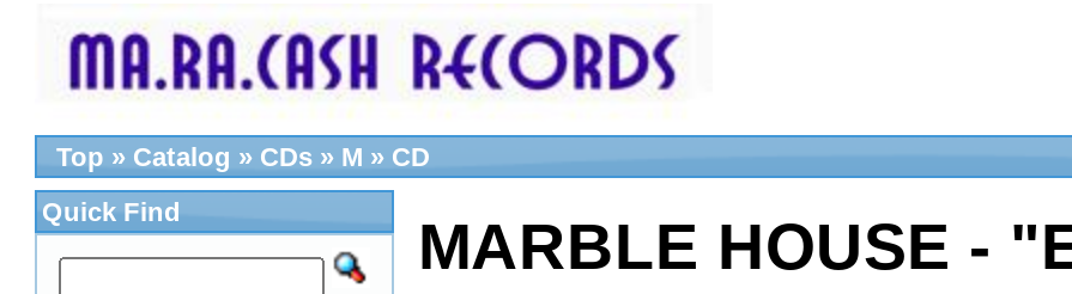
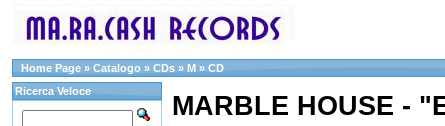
- Top» Catalog» CDs» M» CD
+ Home Page» Catalogo» CDs» M» CD

- Quick Find
+ Ricerca Veloce
